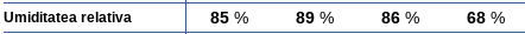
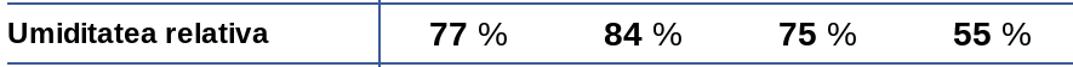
- 85%
+ 77%

- 89%
+ 84%

- 86%
+ 75%

- 68%
+ 55%
